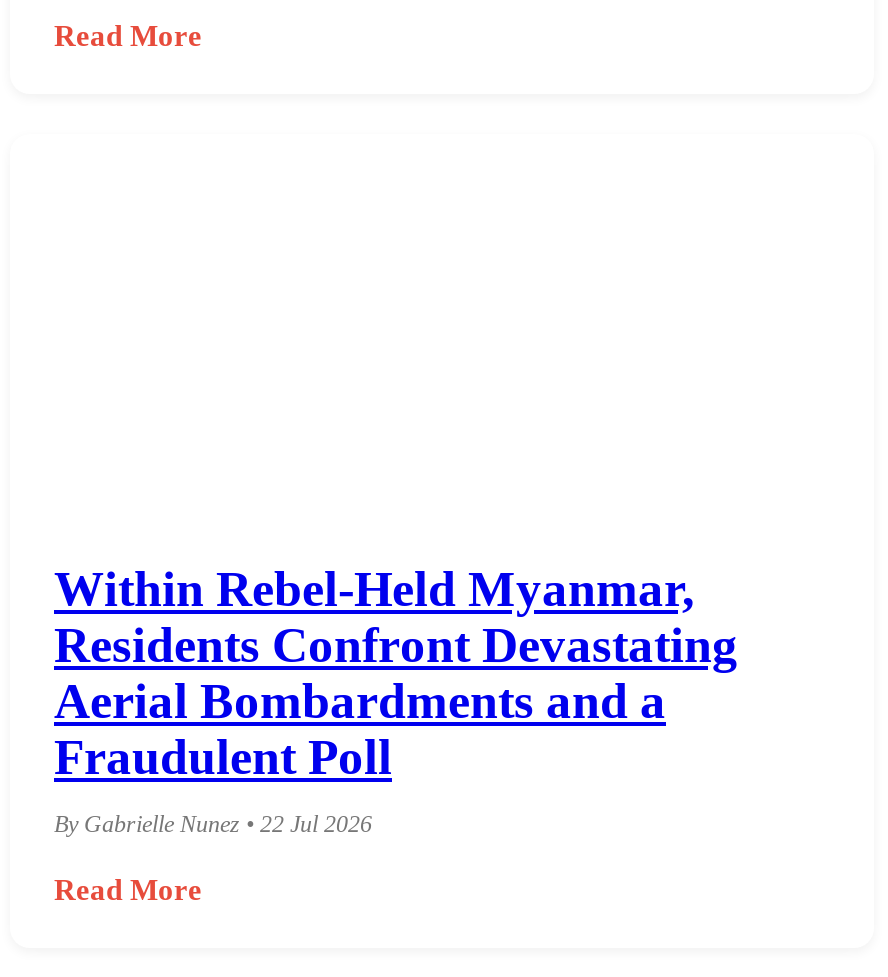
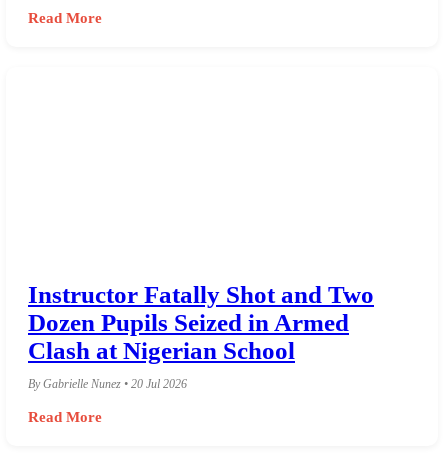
- Within Rebel-Held Myanmar,
- Residents Confront Devastating
- Aerial Bombardments and a
- Fraudulent Poll
+ Instructor Fatally Shot and Two
+ Dozen Pupils Seized in Armed
+ Clash at Nigerian School

- By Gabrielle Nunez • 22 Jul 2026
+ By Gabrielle Nunez • 20 Jul 2026
